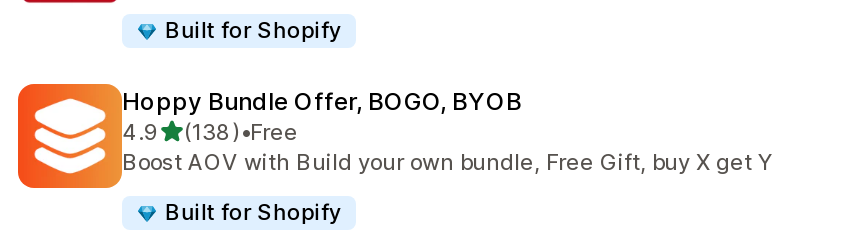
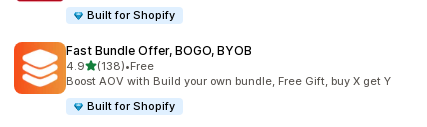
- Hoppy Bundle Offer, BOGO, BYOB
+ Fast Bundle Offer, BOGO, BYOB
